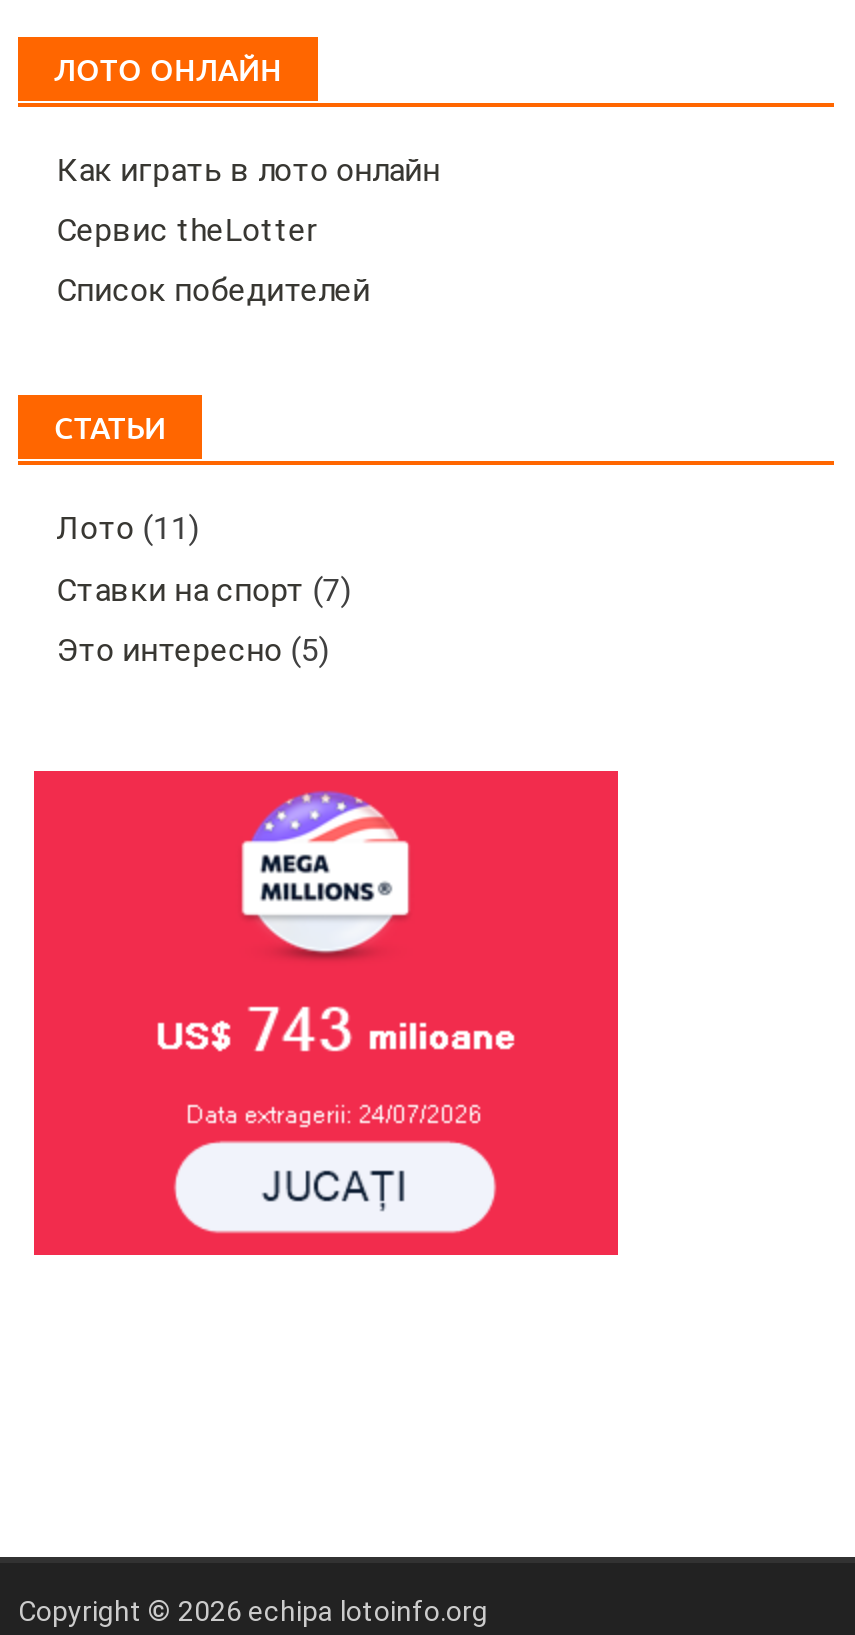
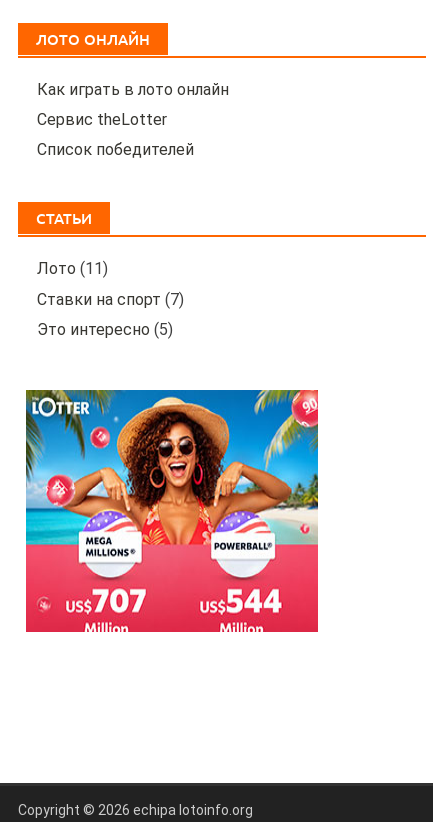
- [image]
+ [image]
